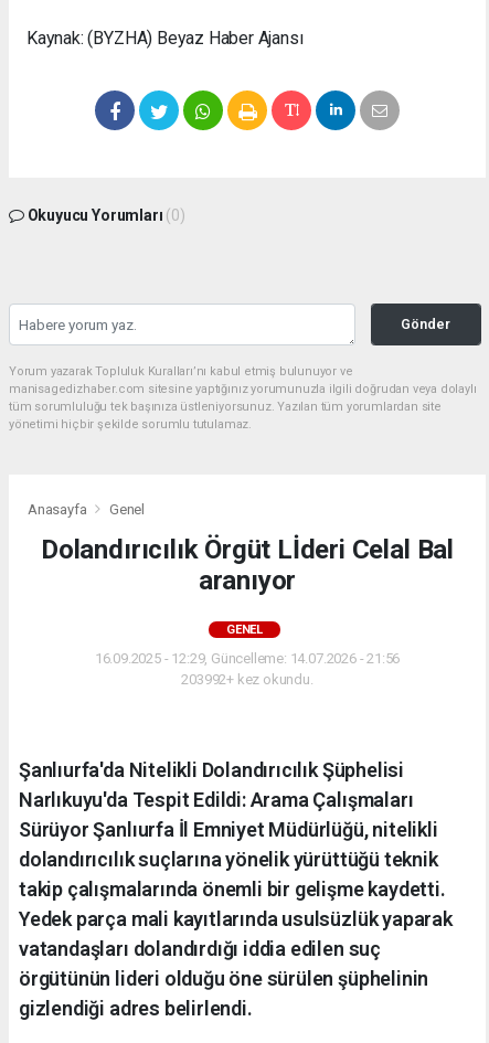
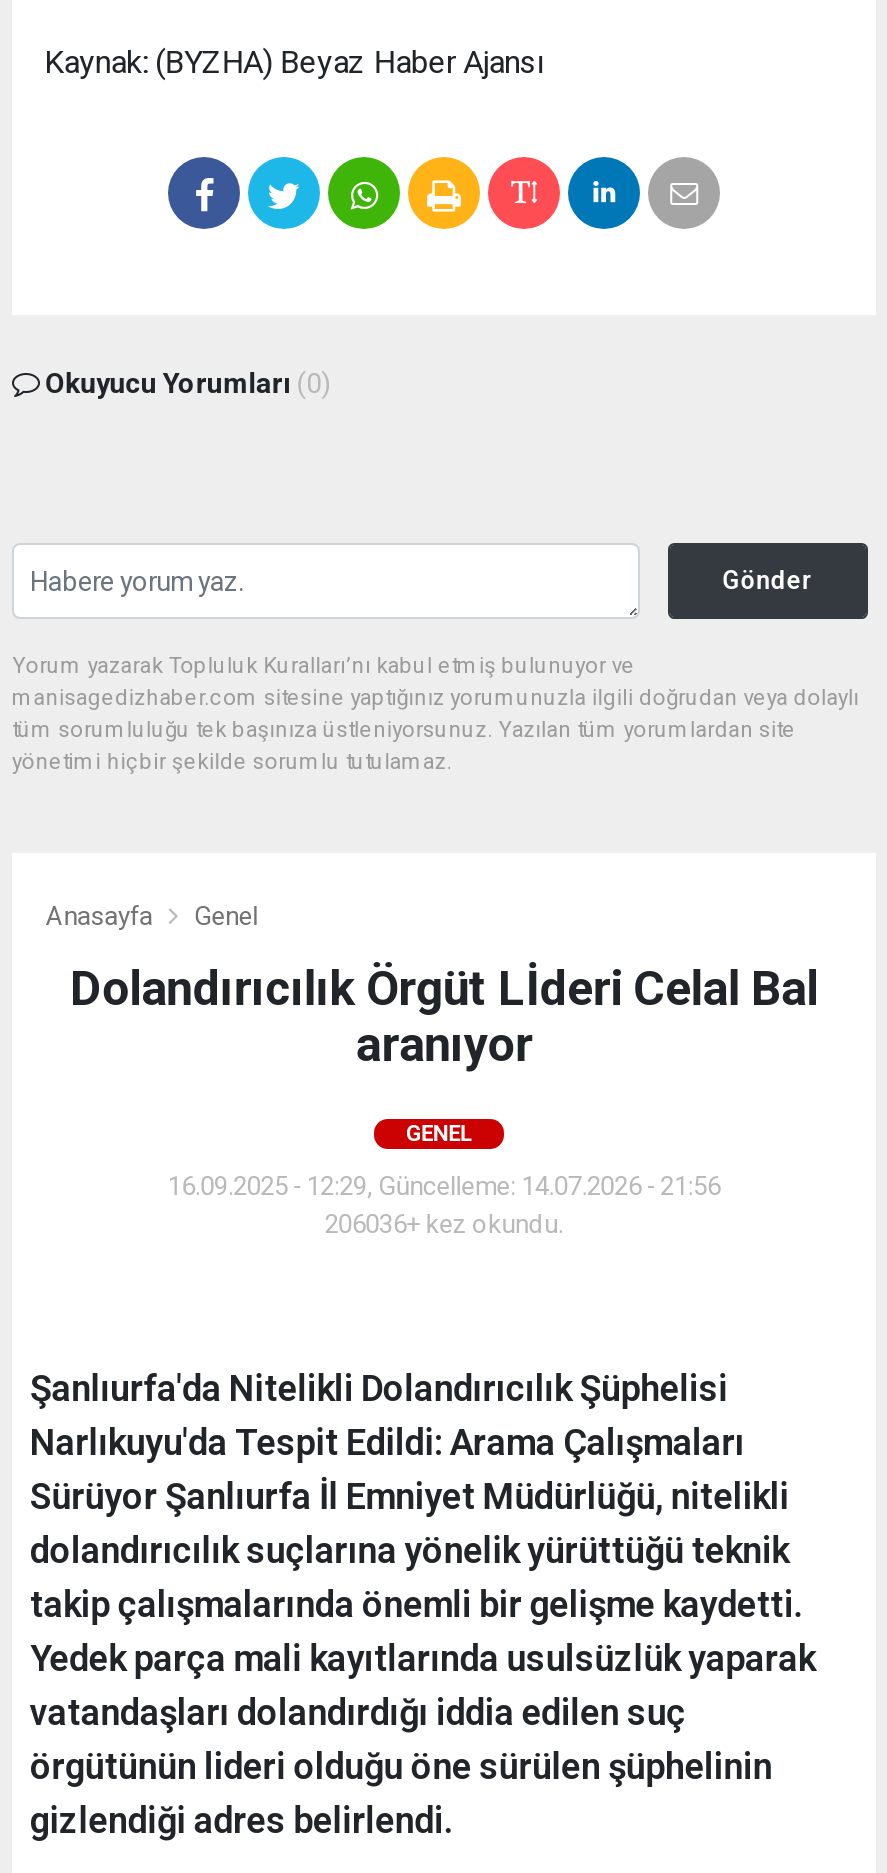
- 203992+ kez okundu.
+ 206036+ kez okundu.
